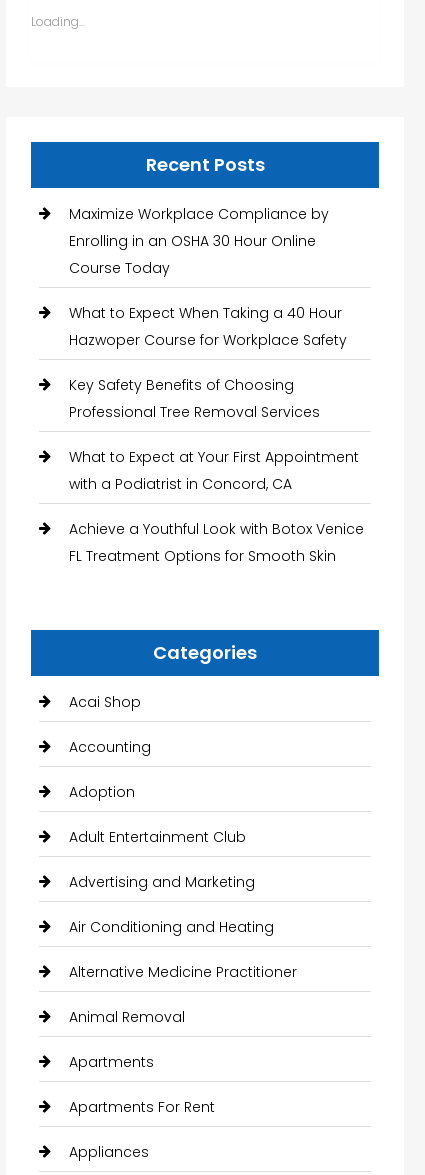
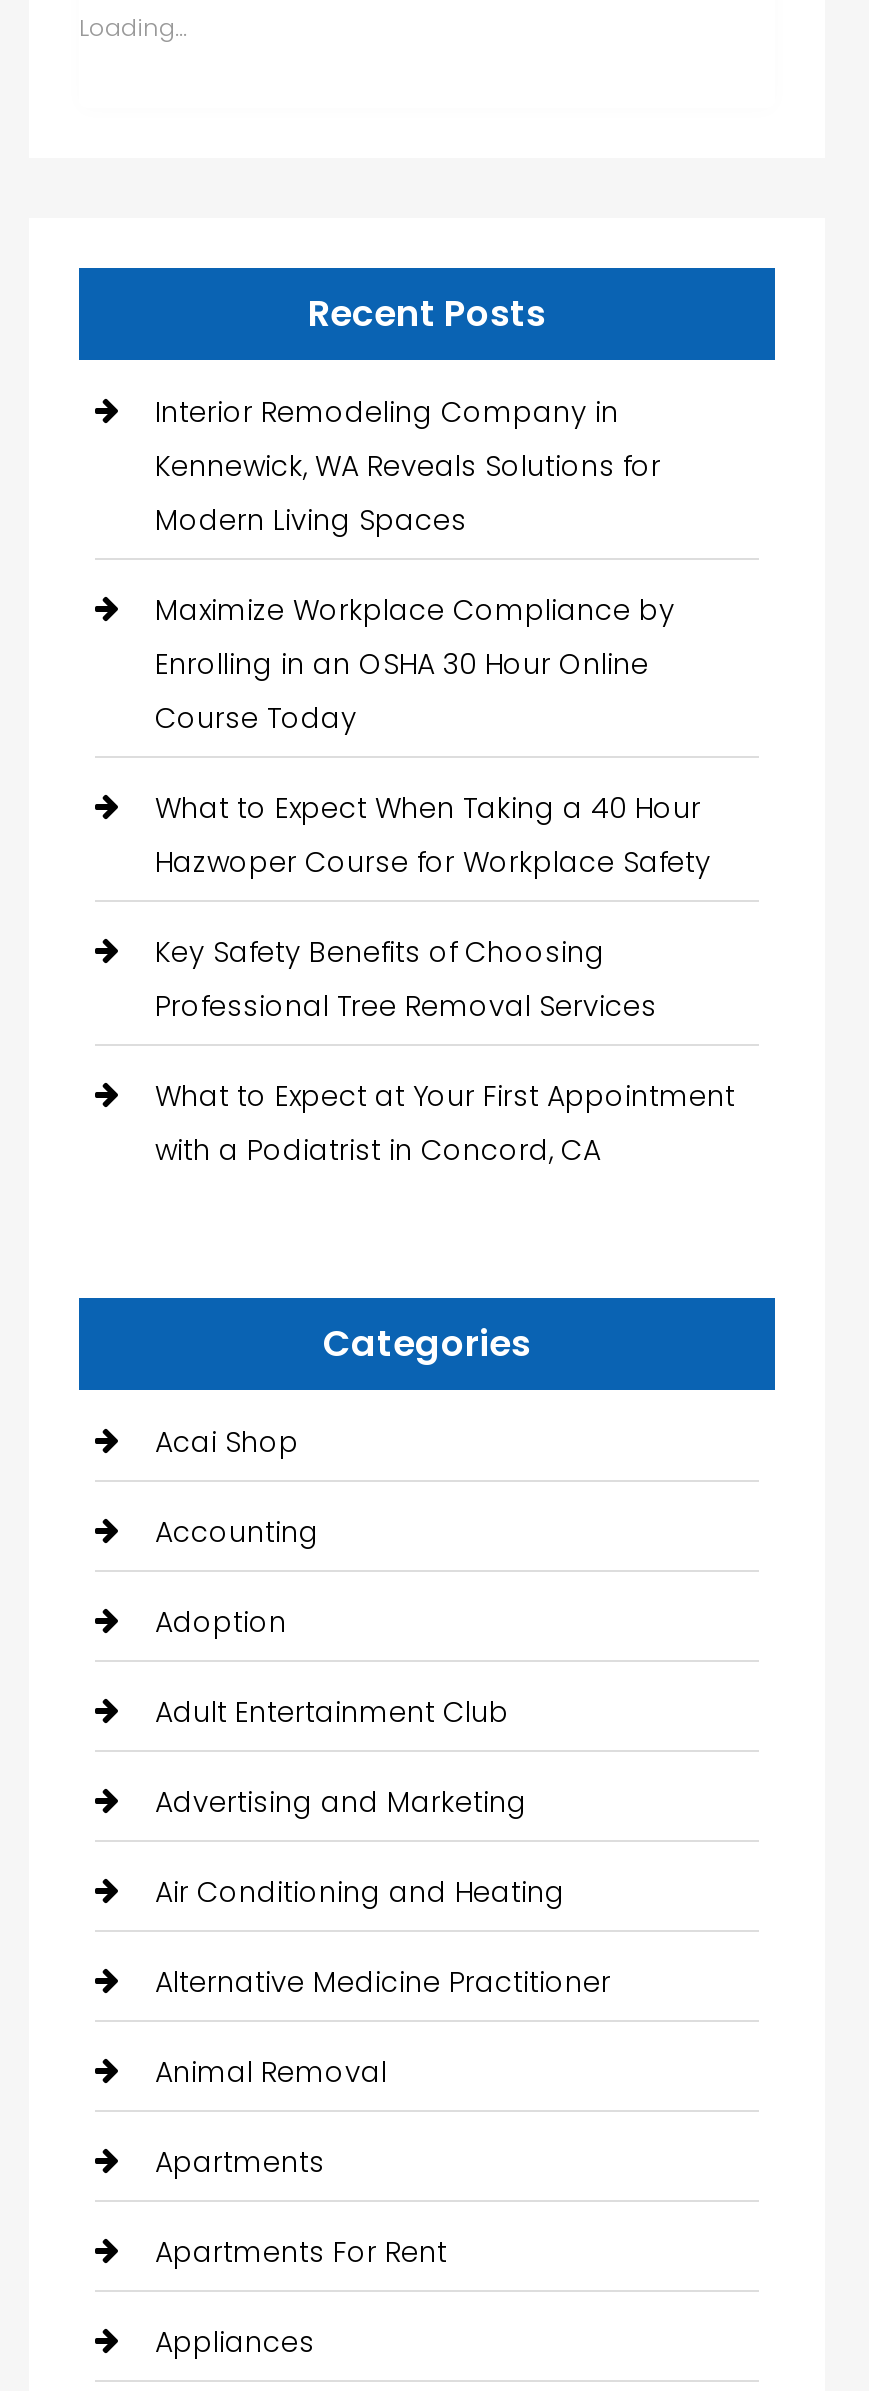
+ Interior Remodeling Company in
+ Kennewick, WA Reveals Solutions for
+ Modern Living Spaces

moved down: Maximize Workplace Compliance by | Enrolling in an OSHA 30 Hour Online | Course Today | ... | What to Expect at Your First Appointment | with a Podiatrist in Concord, CA

- Achieve a Youthful Look with Botox Venice
- FL Treatment Options for Smooth Skin
